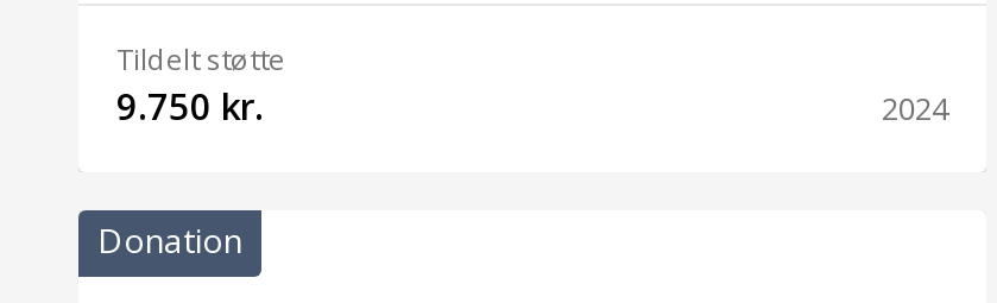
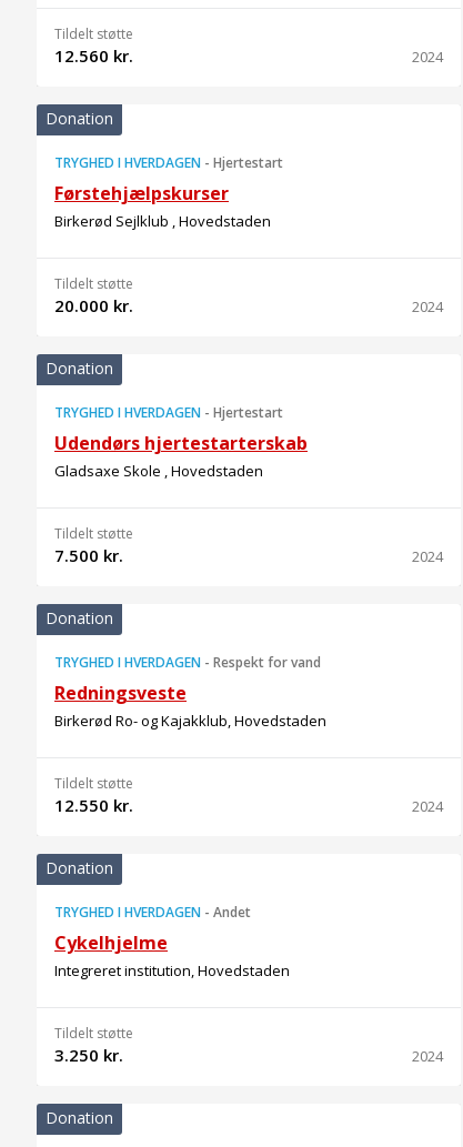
- 9.750 kr.
+ 12.560 kr.
+ 2024
+ Donation
+ TRYGHED I HVERDAGEN - Hjertestart
+ Førstehjælpskurser
+ Birkerød Sejlklub , Hovedstaden
+ Tildelt støtte
+ 20.000 kr.
+ 2024
+ Donation
+ TRYGHED I HVERDAGEN - Hjertestart
+ Udendørs hjertestarterskab
+ Gladsaxe Skole , Hovedstaden
+ Tildelt støtte
+ 7.500 kr.
+ 2024
+ Donation
+ TRYGHED I HVERDAGEN - Respekt for vand
+ Redningsveste
+ Birkerød Ro- og Kajakklub, Hovedstaden
+ Tildelt støtte
+ 12.550 kr.
+ 2024
+ Donation
+ TRYGHED I HVERDAGEN - Andet
+ Cykelhjelme
+ Integreret institution, Hovedstaden
+ Tildelt støtte
+ 3.250 kr.
